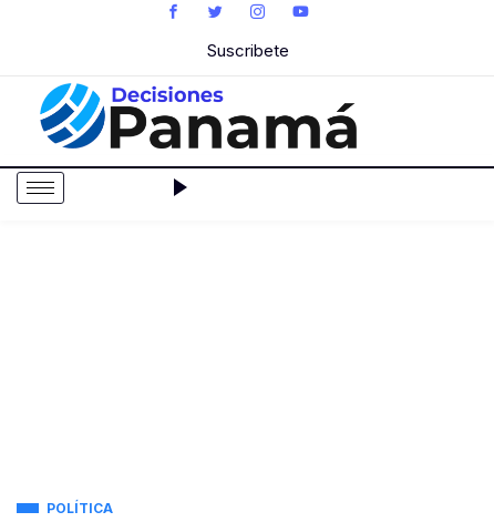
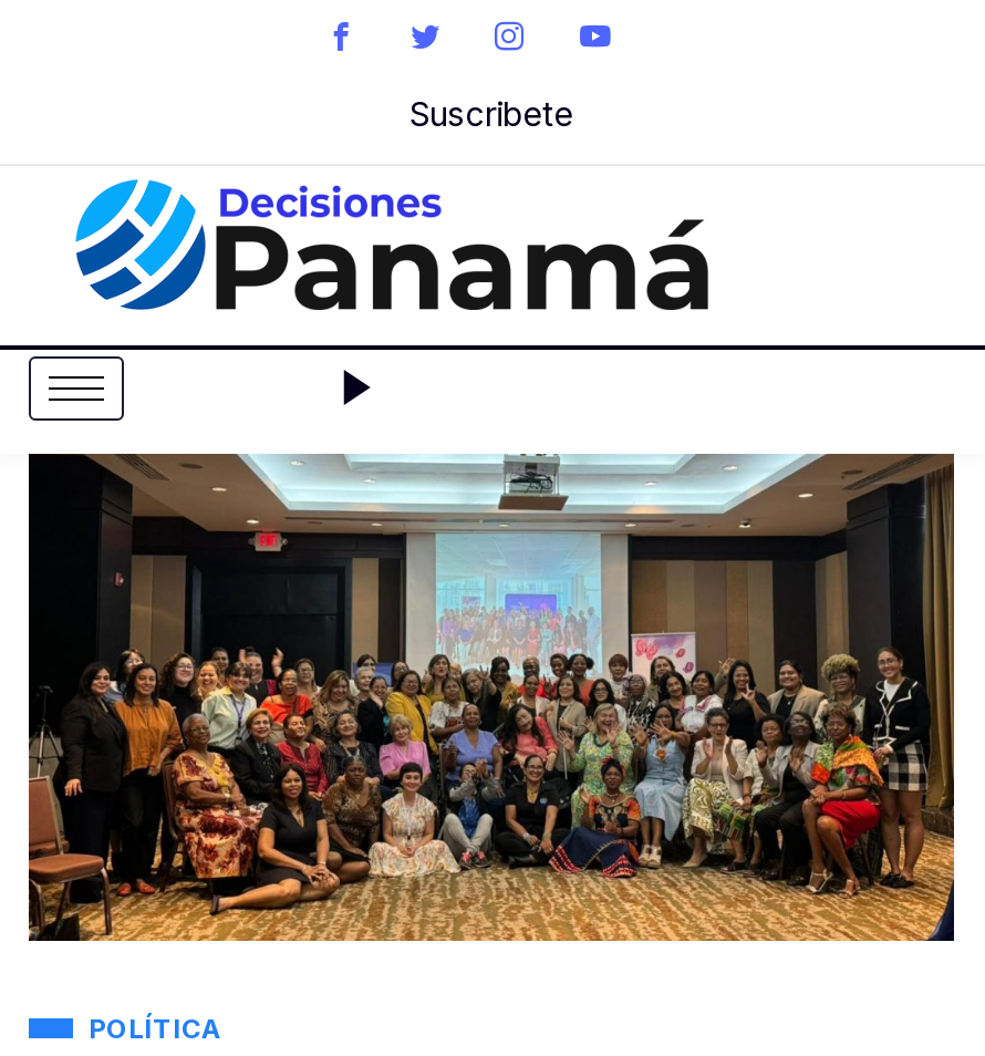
+ [image]
